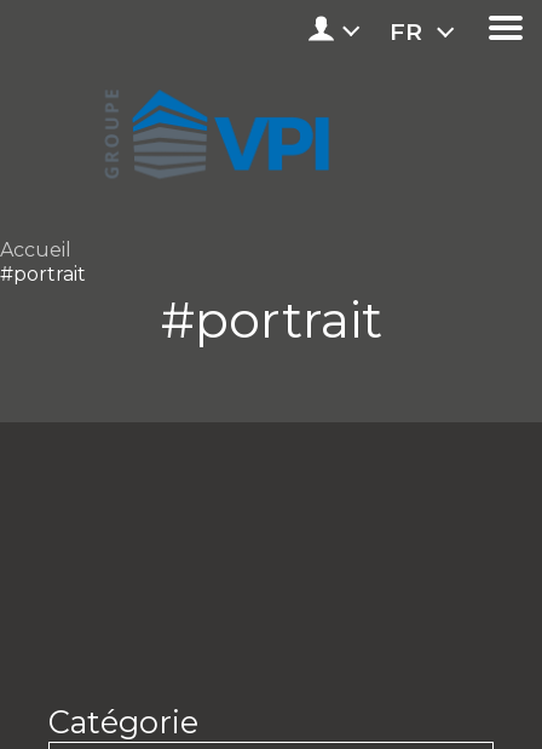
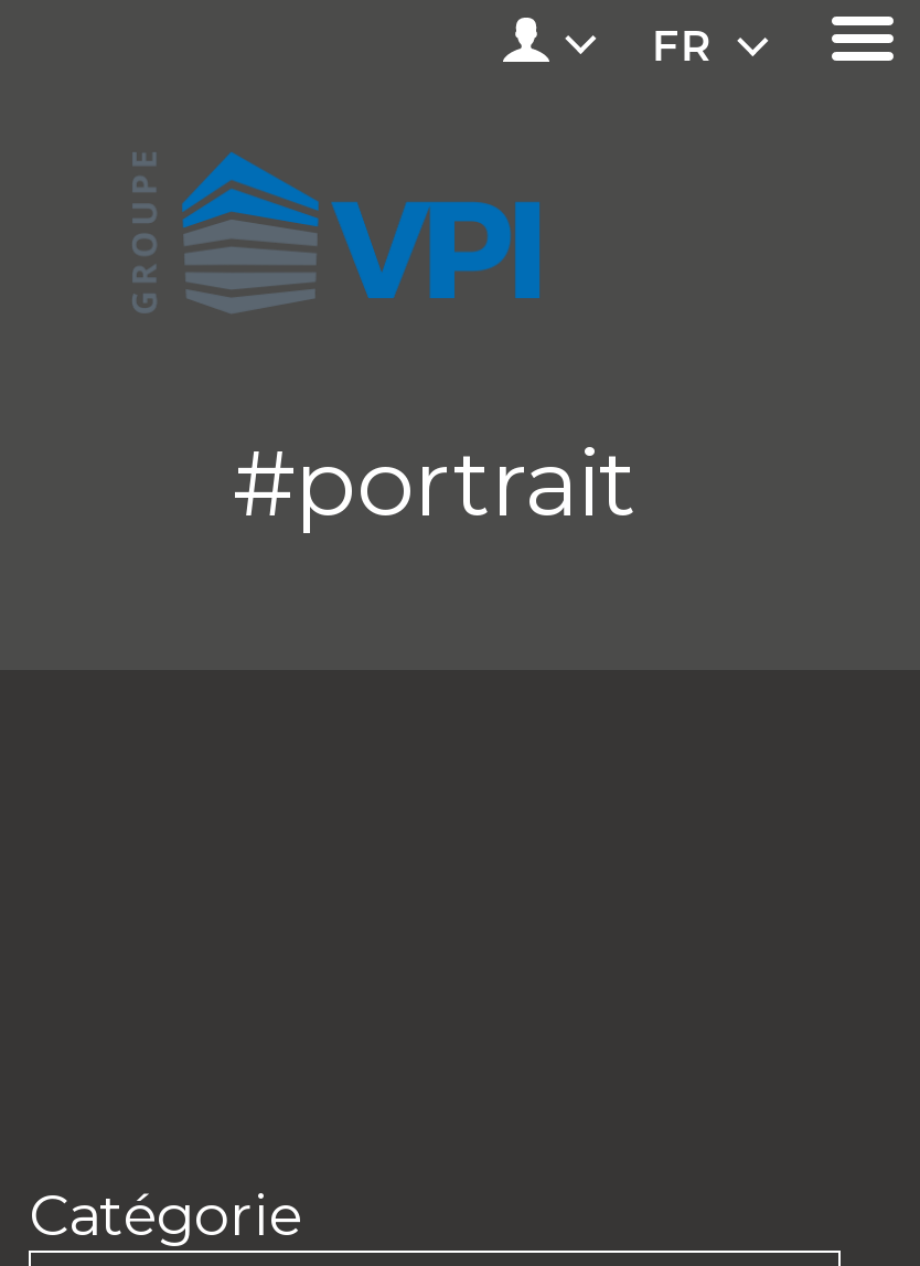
- Accueil
- #portrait
